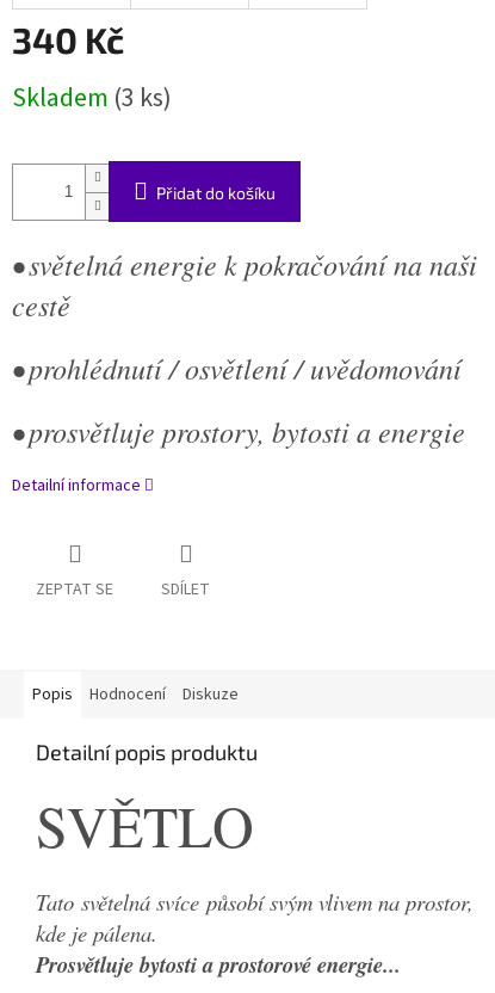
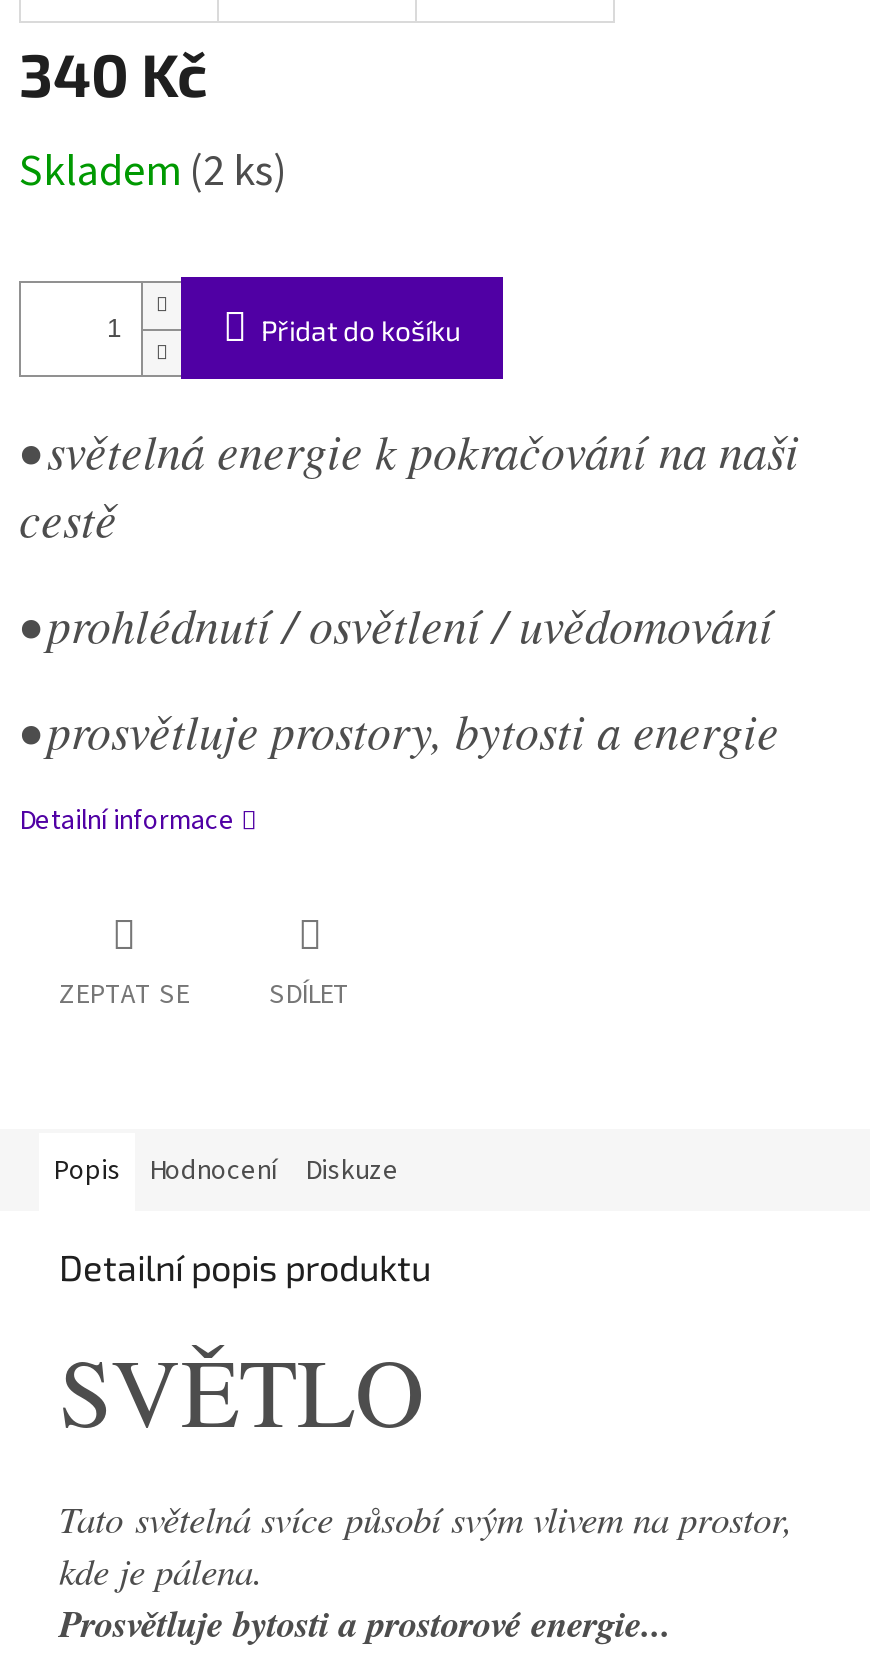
- Skladem (3 ks)
+ Skladem (2 ks)
